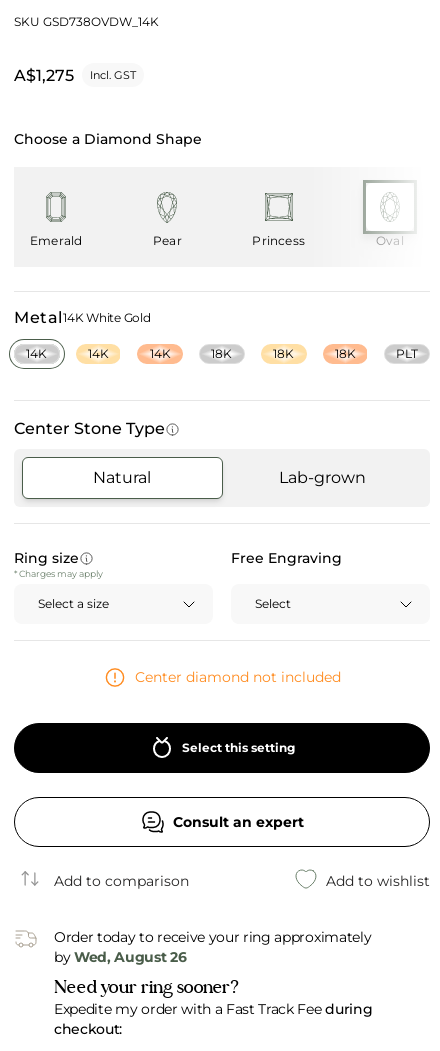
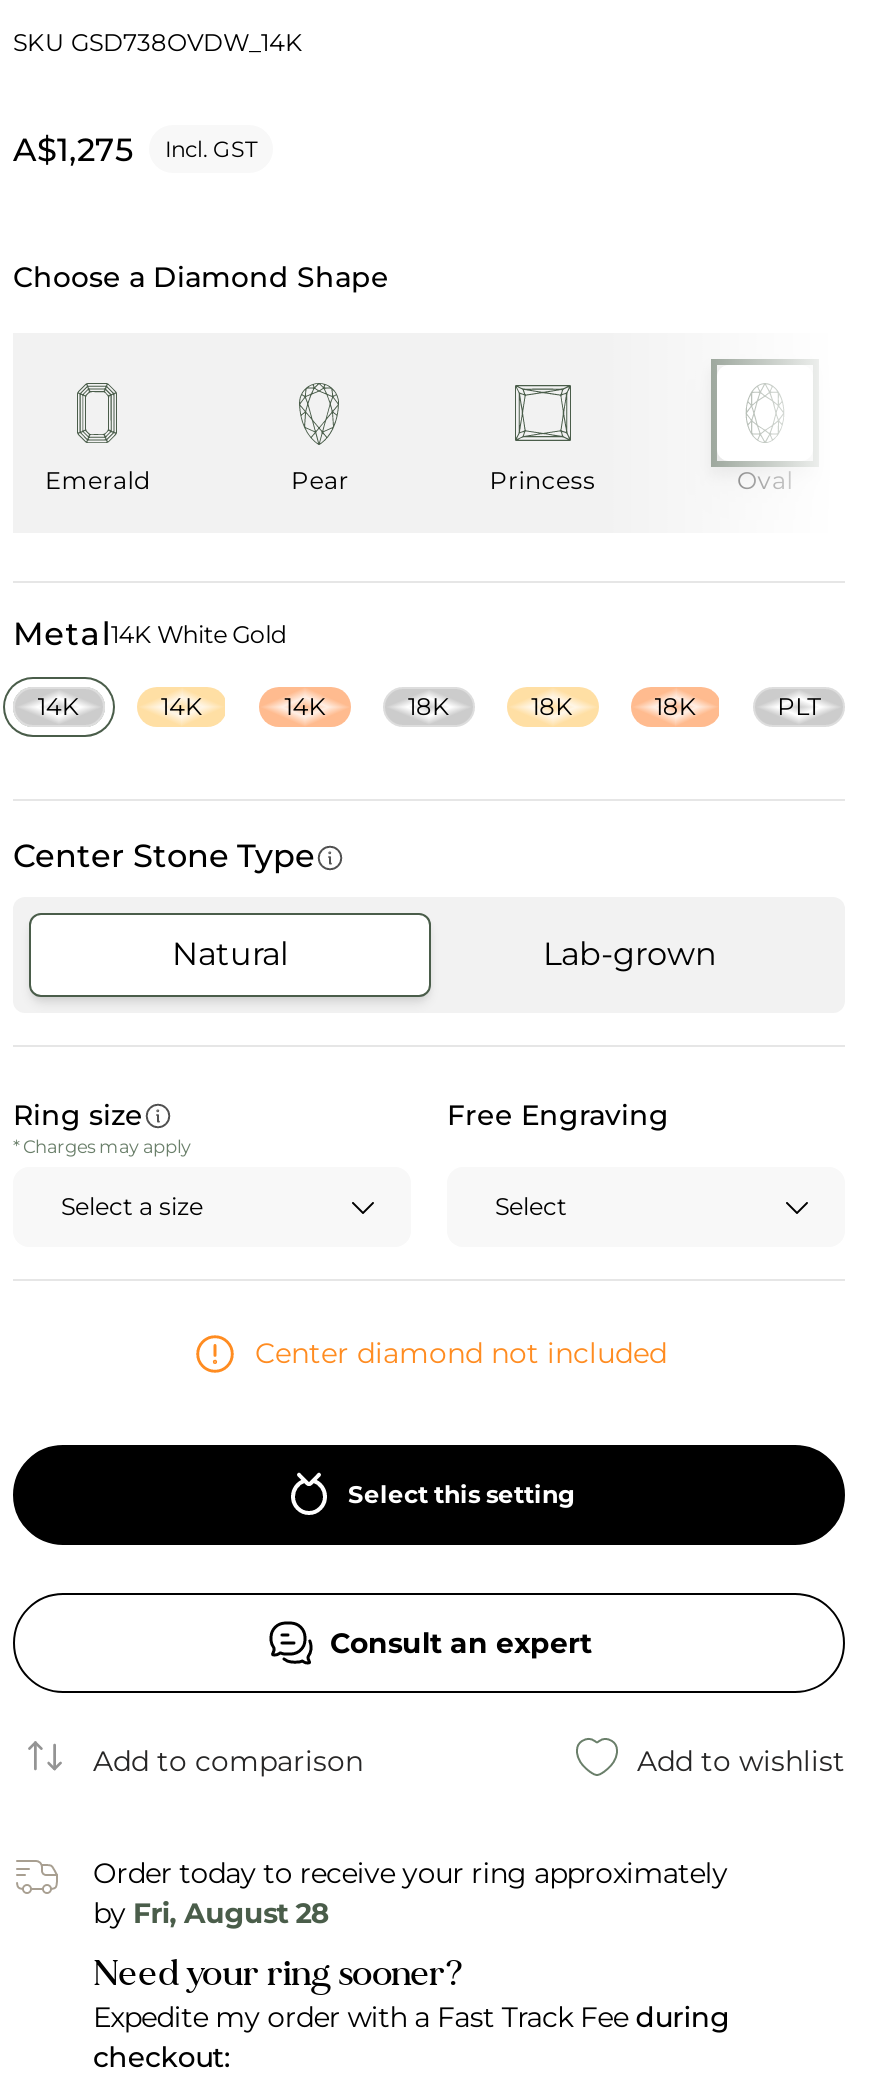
- by Wed, August 26
+ by Fri, August 28
